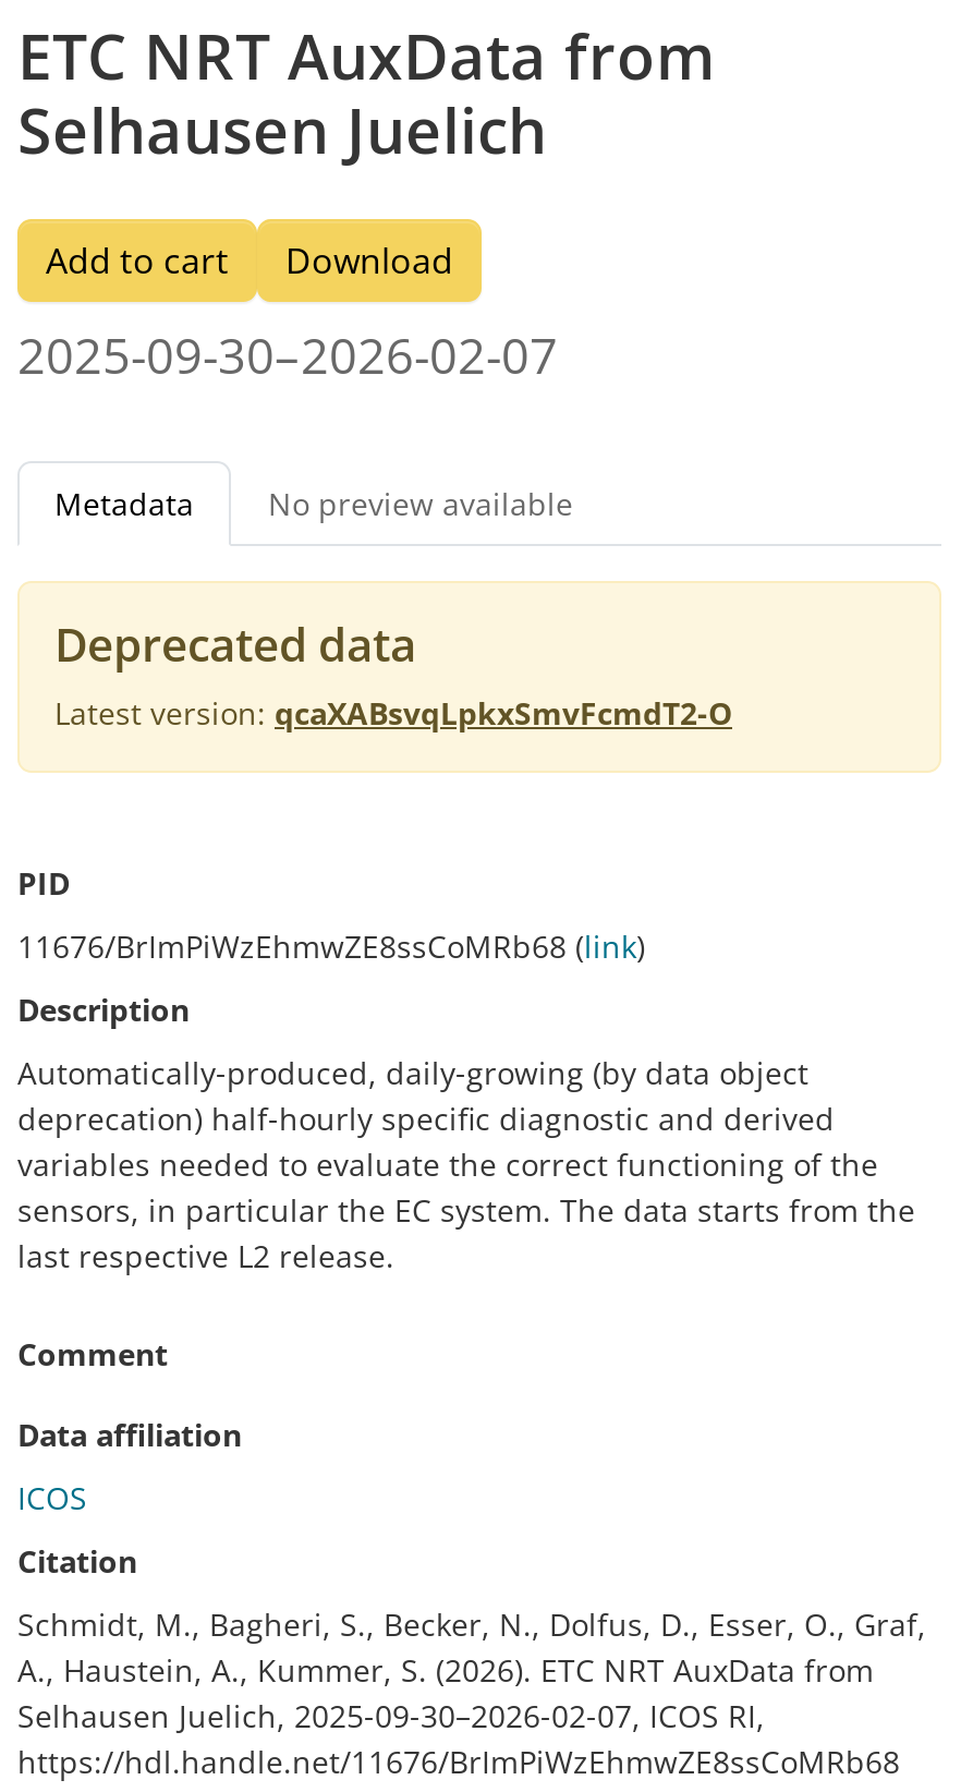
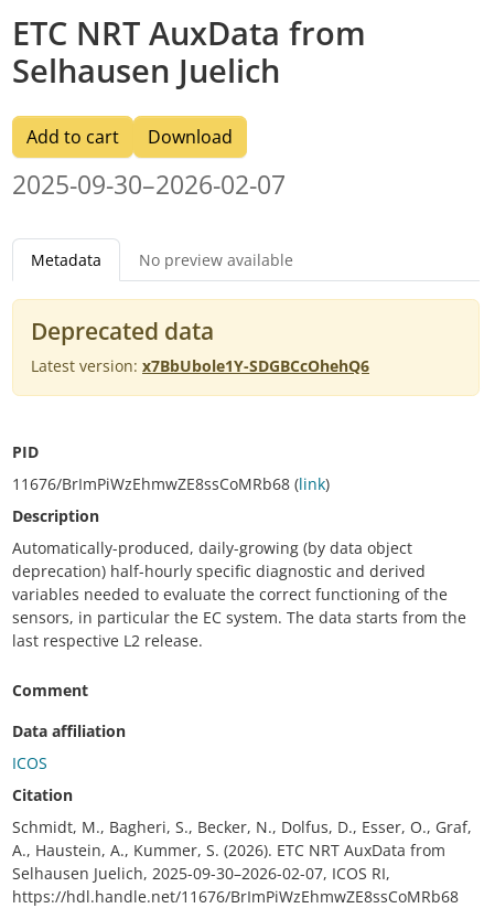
- Latest version: qcaXABsvqLpkxSmvFcmdT2-O
+ Latest version: x7BbUbole1Y-SDGBCcOhehQ6
